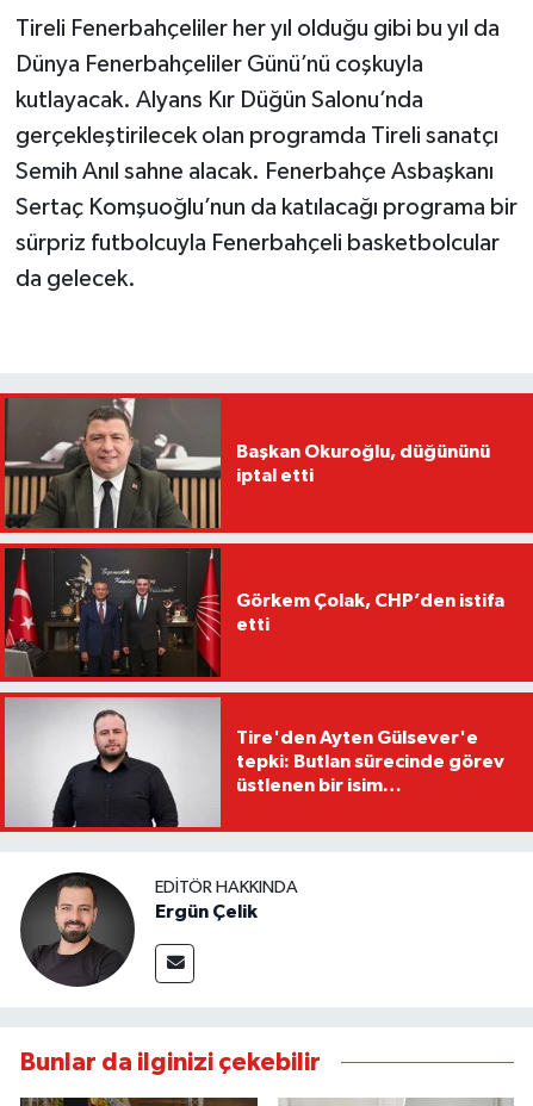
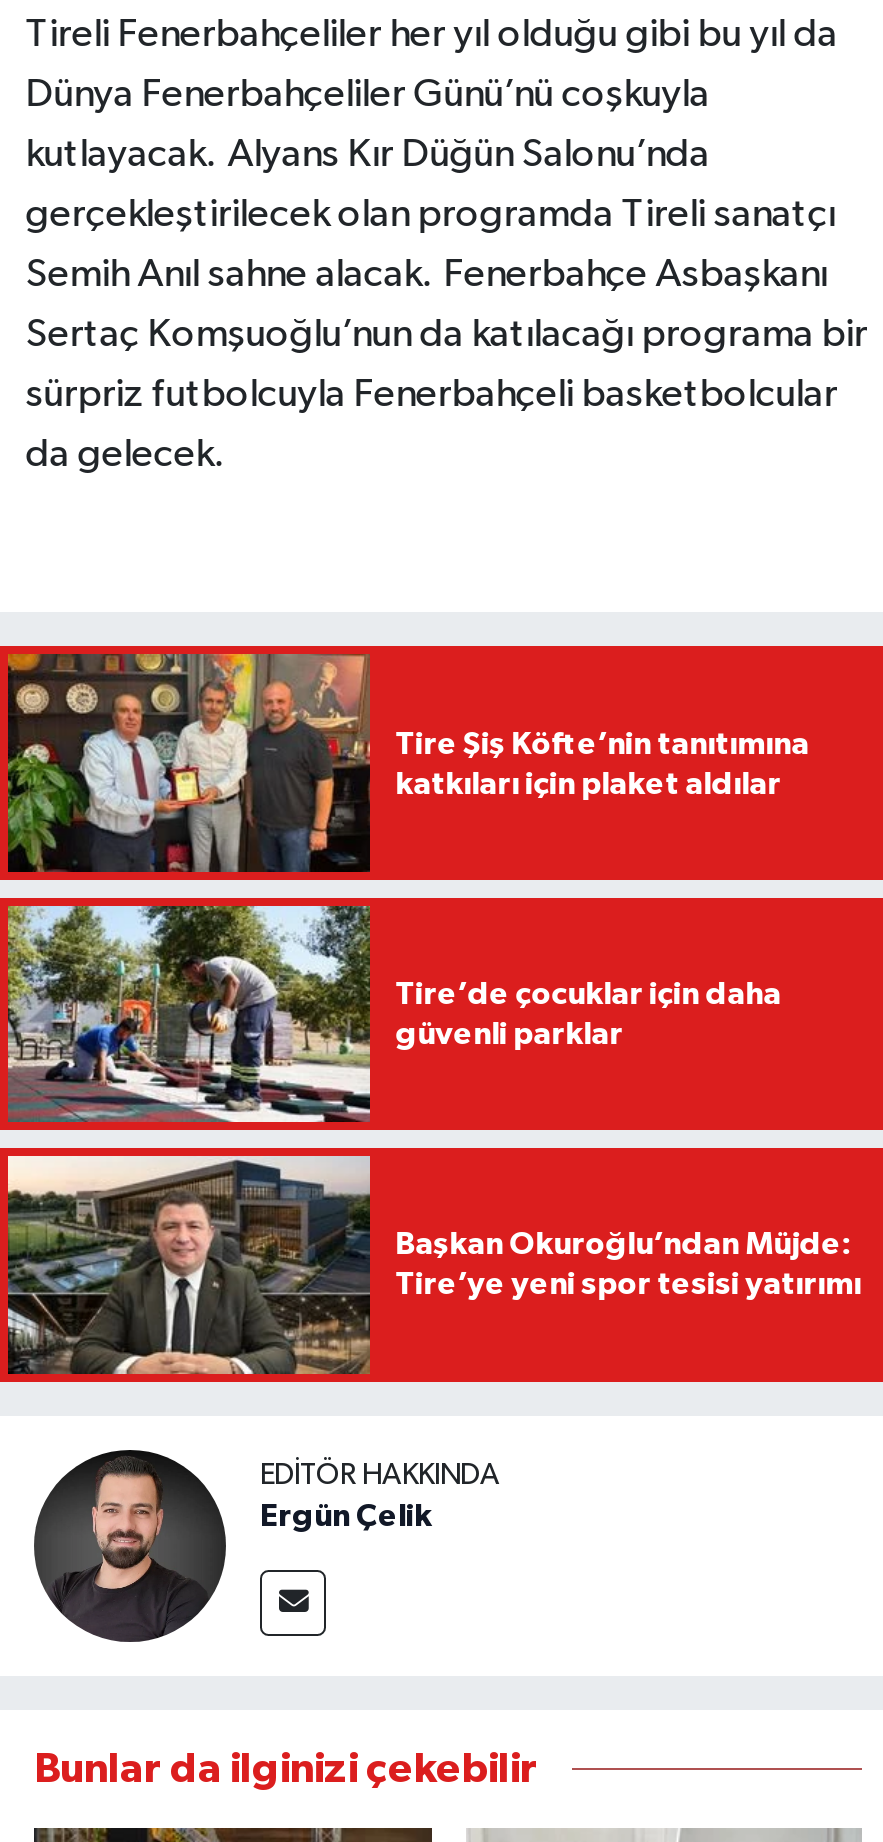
- [image]
- Başkan Okuroğlu, düğününü
- iptal etti
+ [image]
+ Tire Şiş Köfte’nin tanıtımına
+ katkıları için plaket aldılar

- [image]
- Görkem Çolak, CHP’den istifa
- etti
+ [image]
+ Tire’de çocuklar için daha
+ güvenli parklar

- [image]
- Tire'den Ayten Gülsever'e
- tepki: Butlan sürecinde görev
- üstlenen bir isim…
+ [image]
+ Başkan Okuroğlu’ndan Müjde:
+ Tire’ye yeni spor tesisi yatırımı
